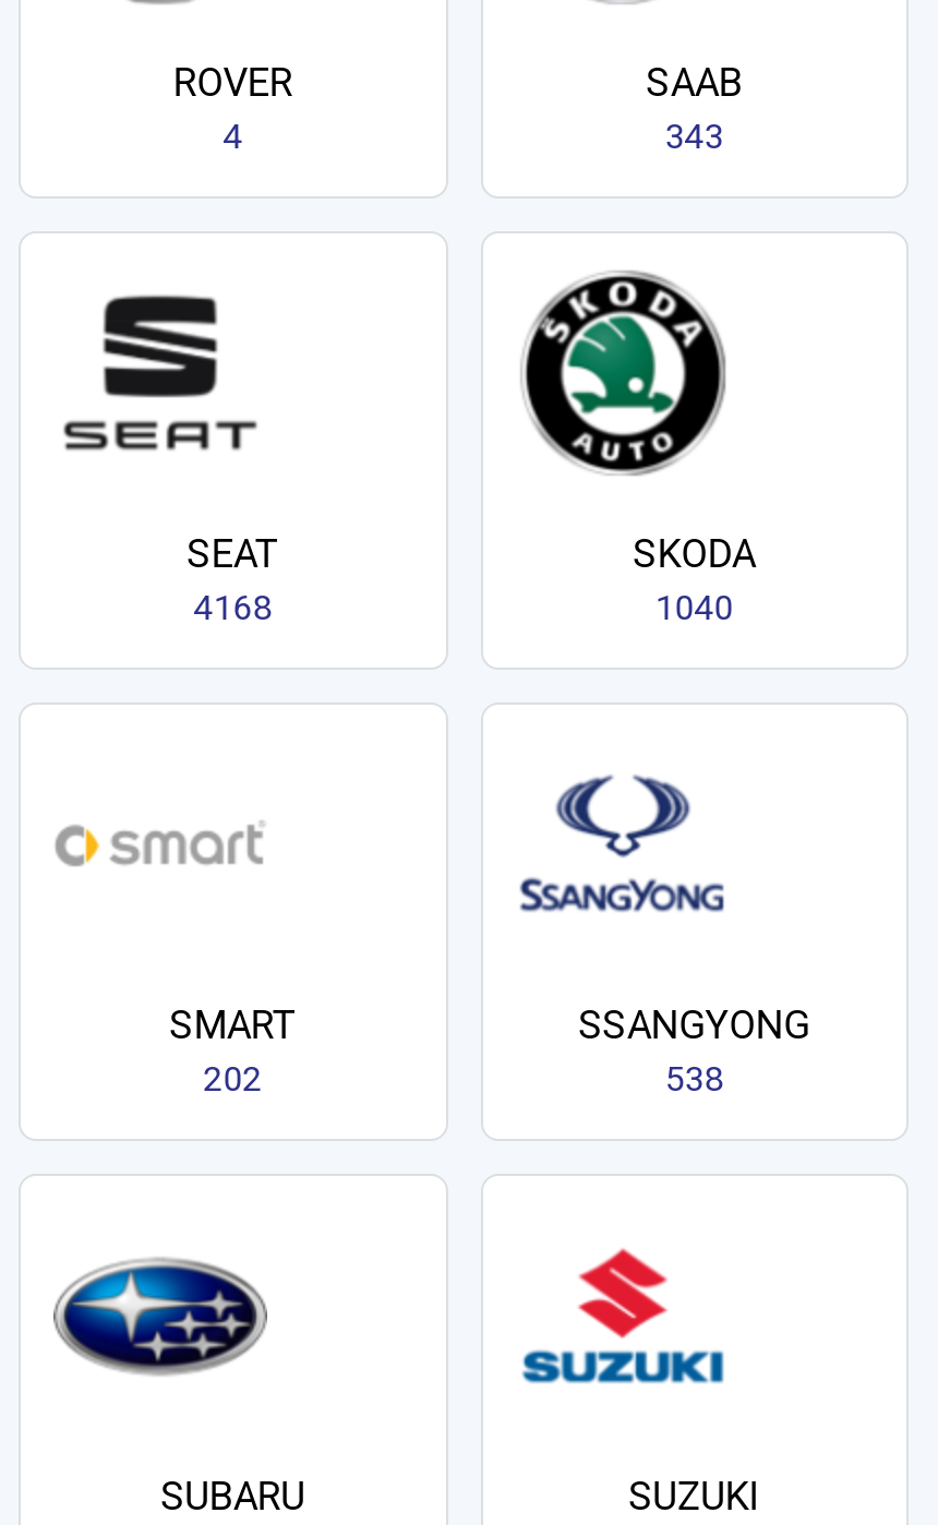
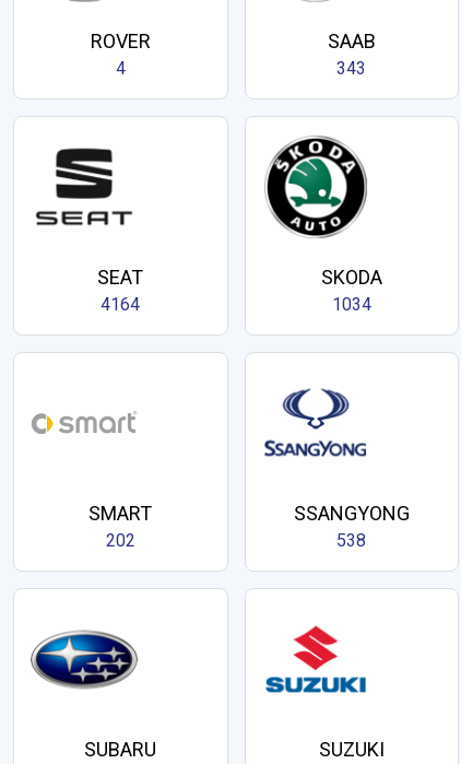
- 4168
+ 4164

- 1040
+ 1034
